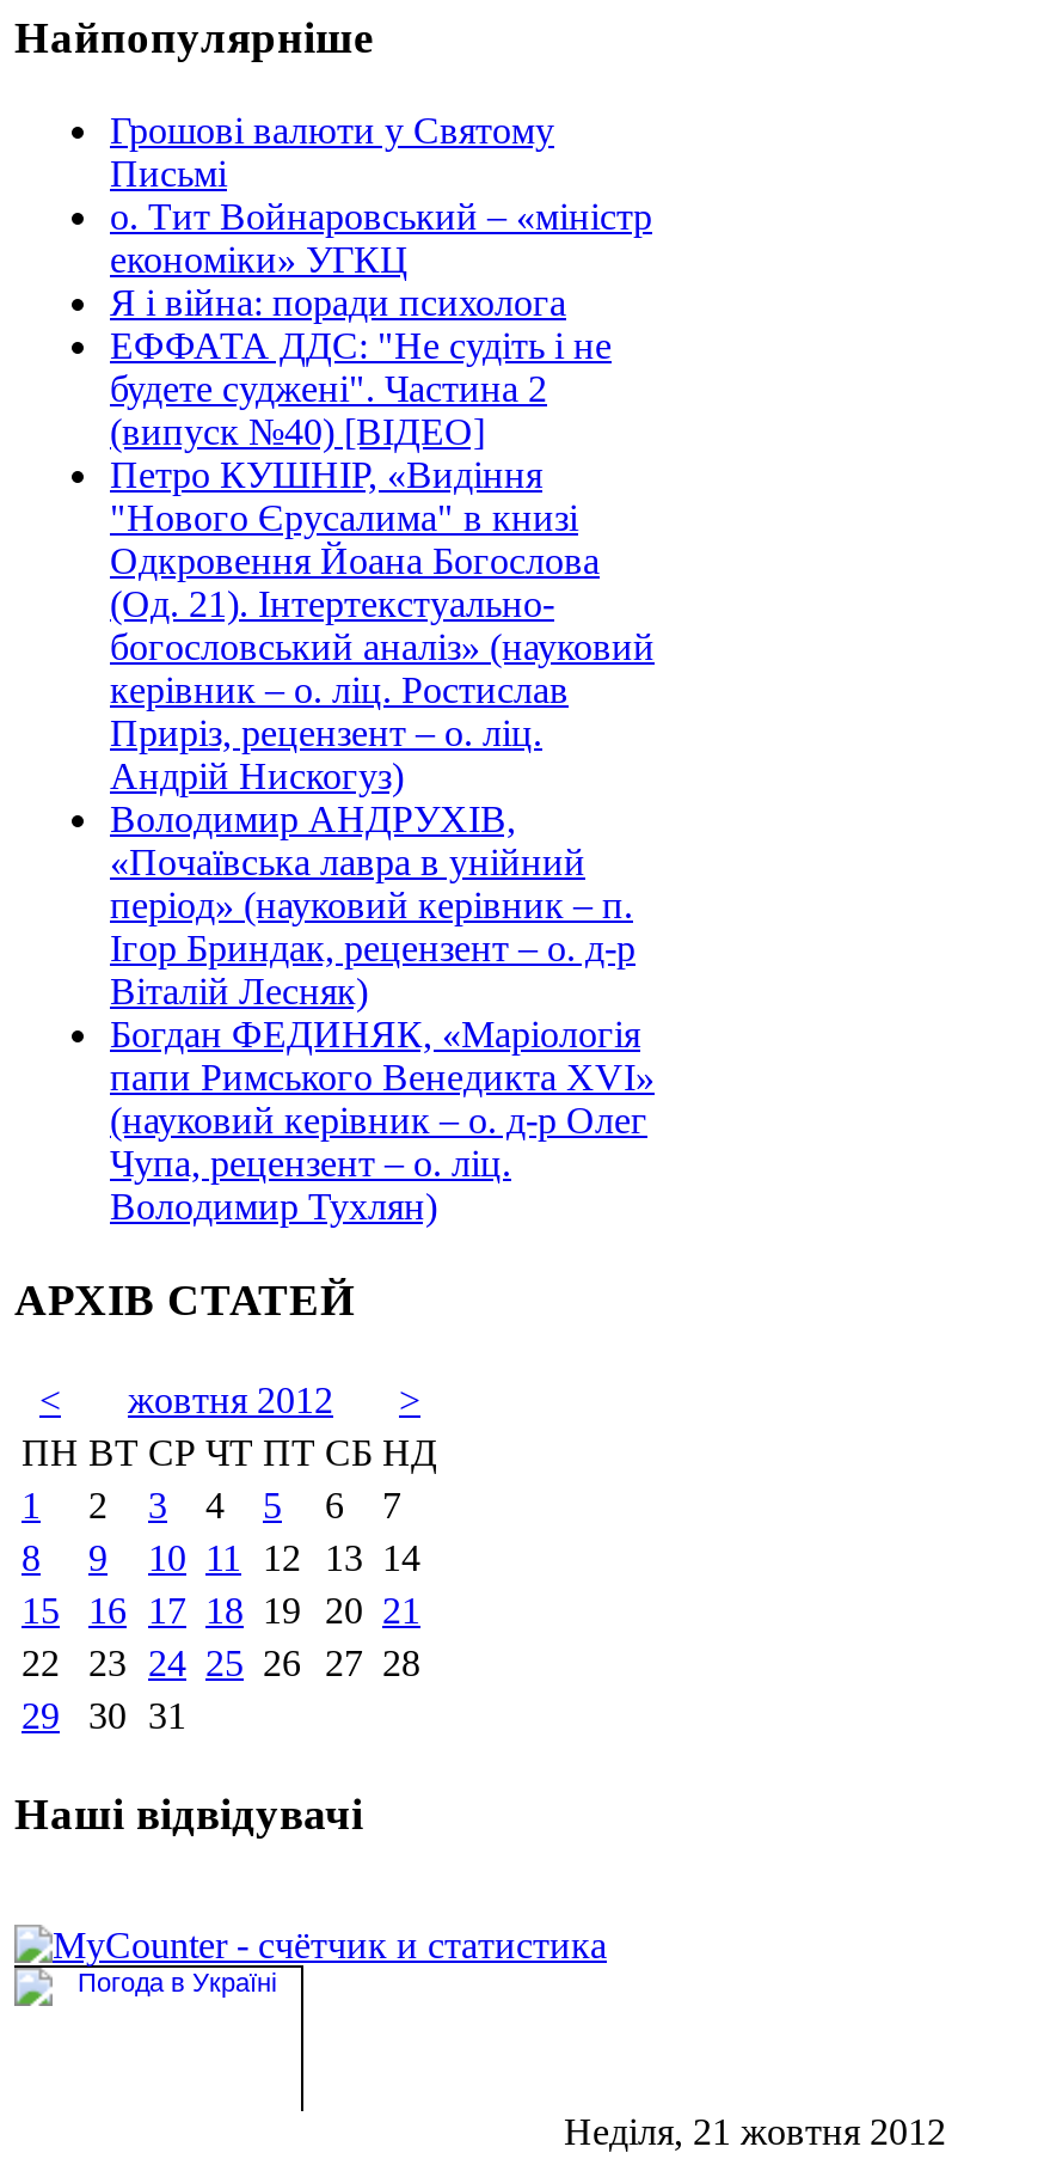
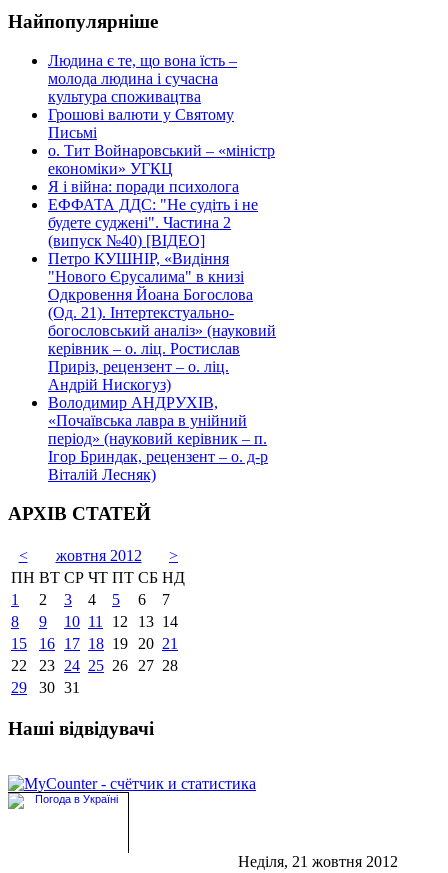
+ Людина є те, що вона їсть –
+ молода людина і сучасна
+ культура споживацтва

moved down: Грошові валюти у Святому | Письмі | о. Тит Войнаровський – «міністр | ... | Ігор Бриндак, рецензент – о. д-р | Віталій Лесняк)

- Богдан ФЕДИНЯК, «Маріологія
- папи Римського Венедикта XVI»
- (науковий керівник – о. д-р Олег
- Чупа, рецензент – о. ліц.
- Володимир Тухлян)
